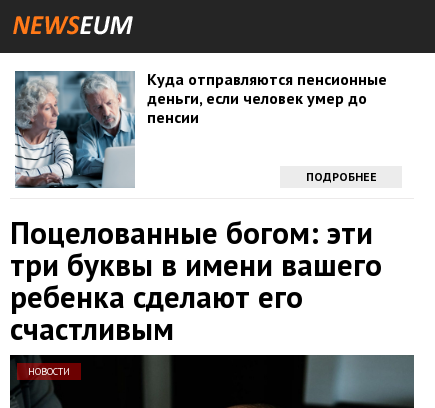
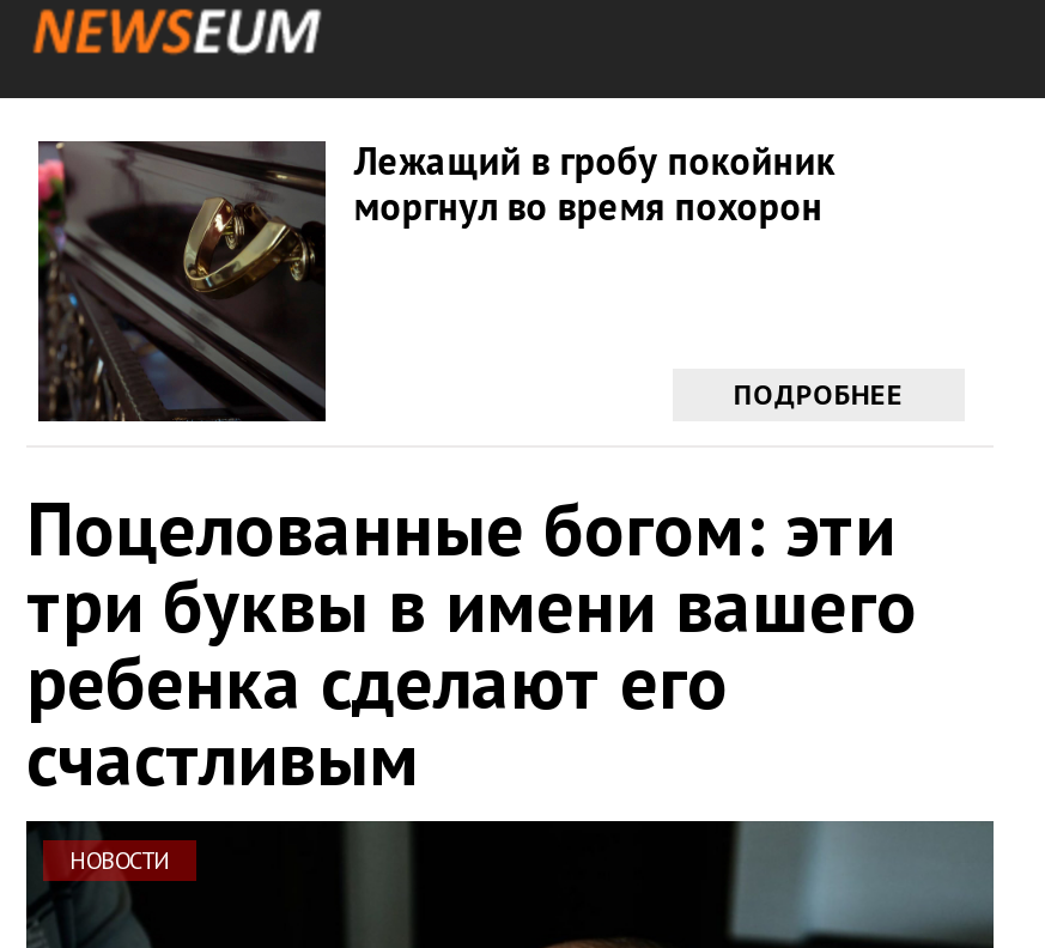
- [image]
- Куда отправляются пенсионные
- деньги, если человек умер до
- пенсии
+ [image]
+ Лежащий в гробу покойник
+ моргнул во время похорон
